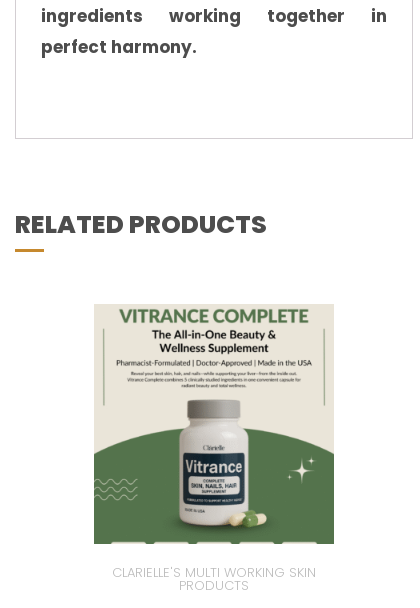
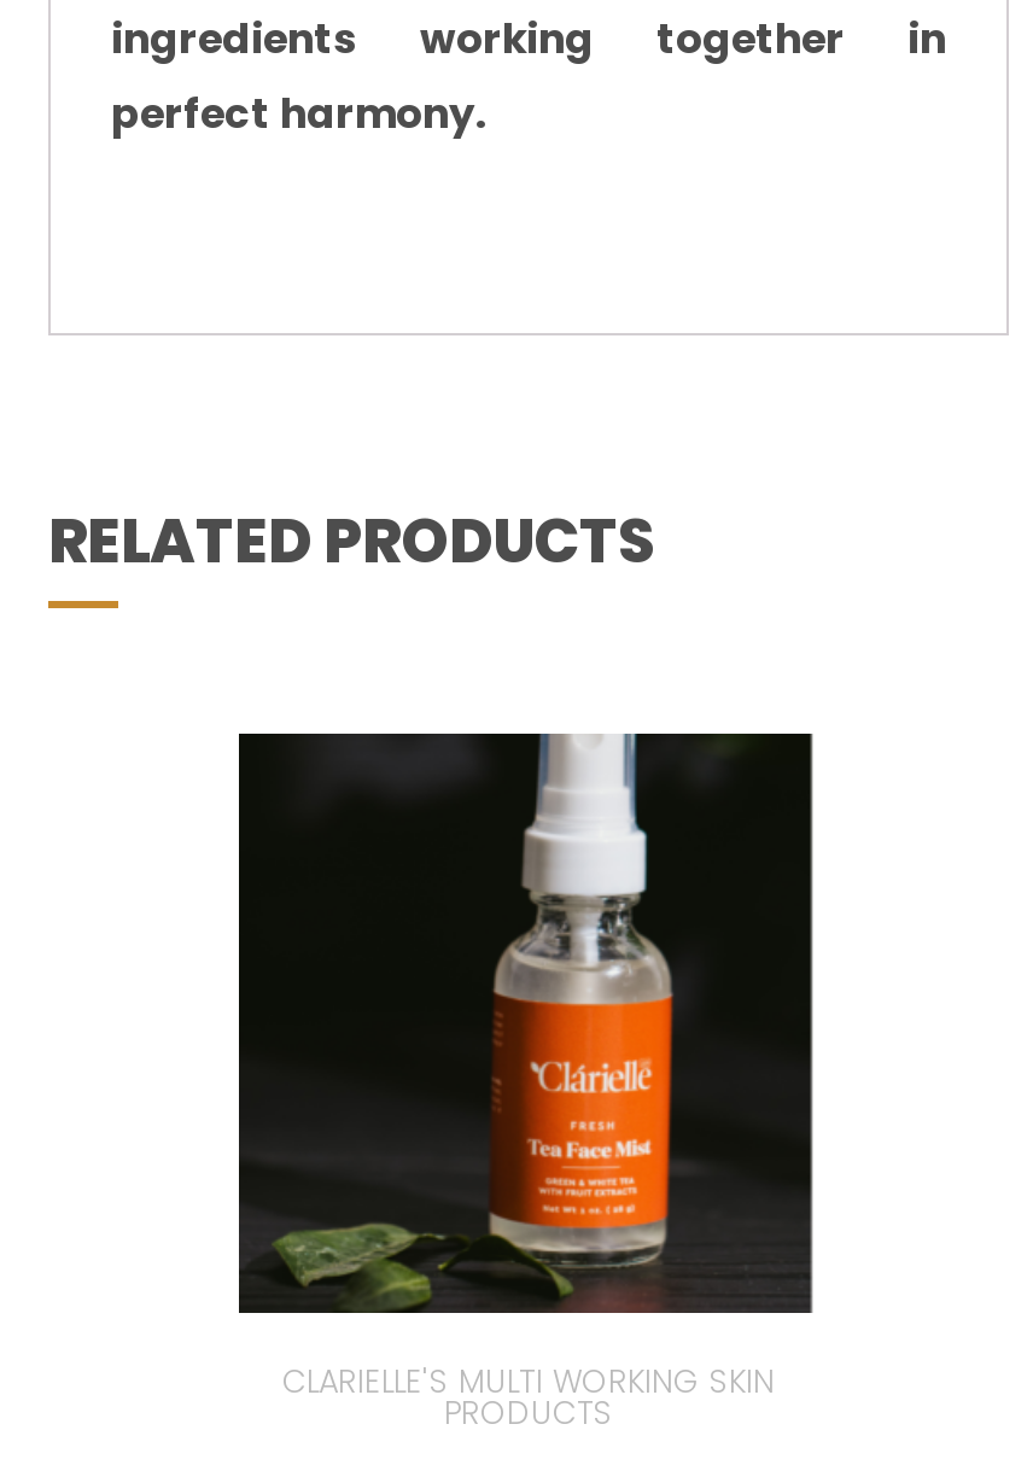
- [image]
+ [image]
